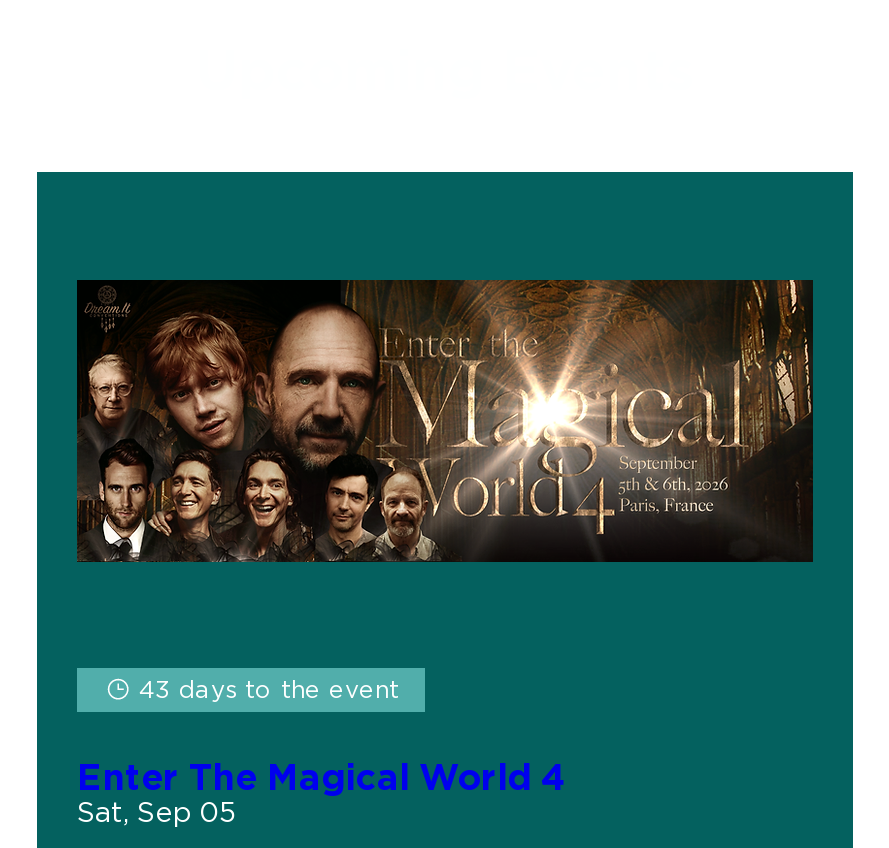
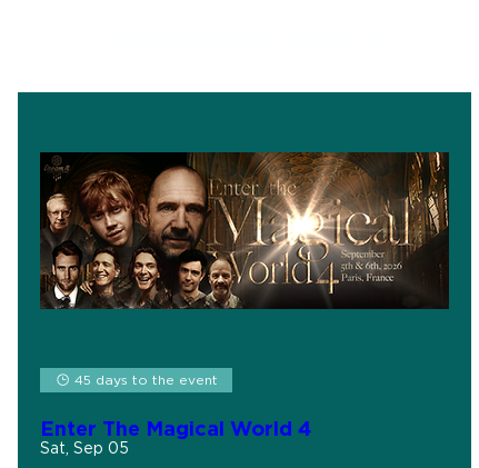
- 43 days to the event
+ 45 days to the event
